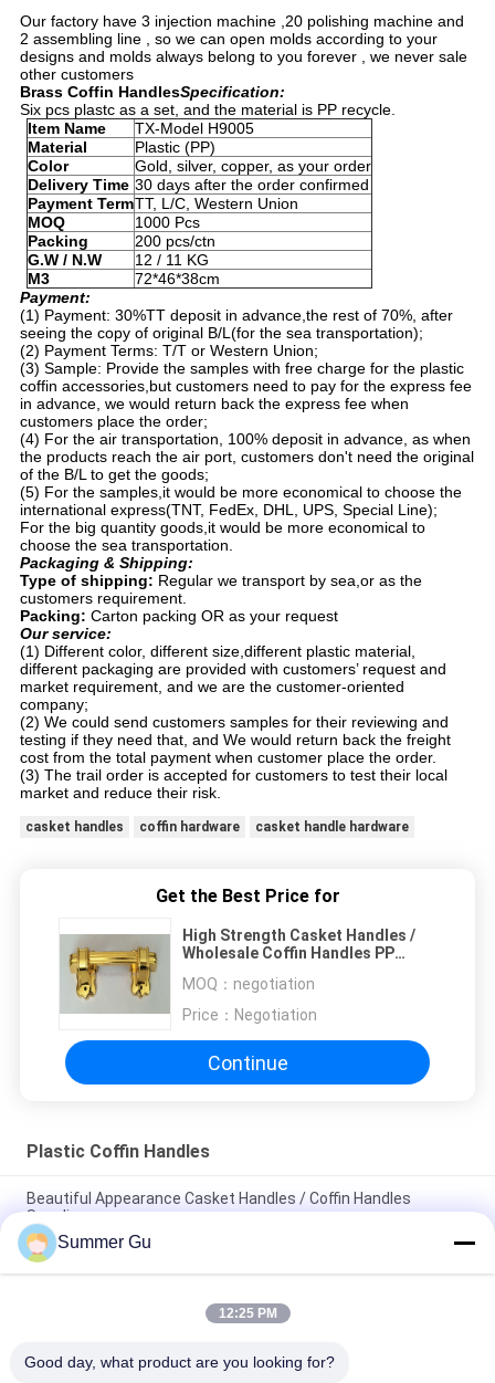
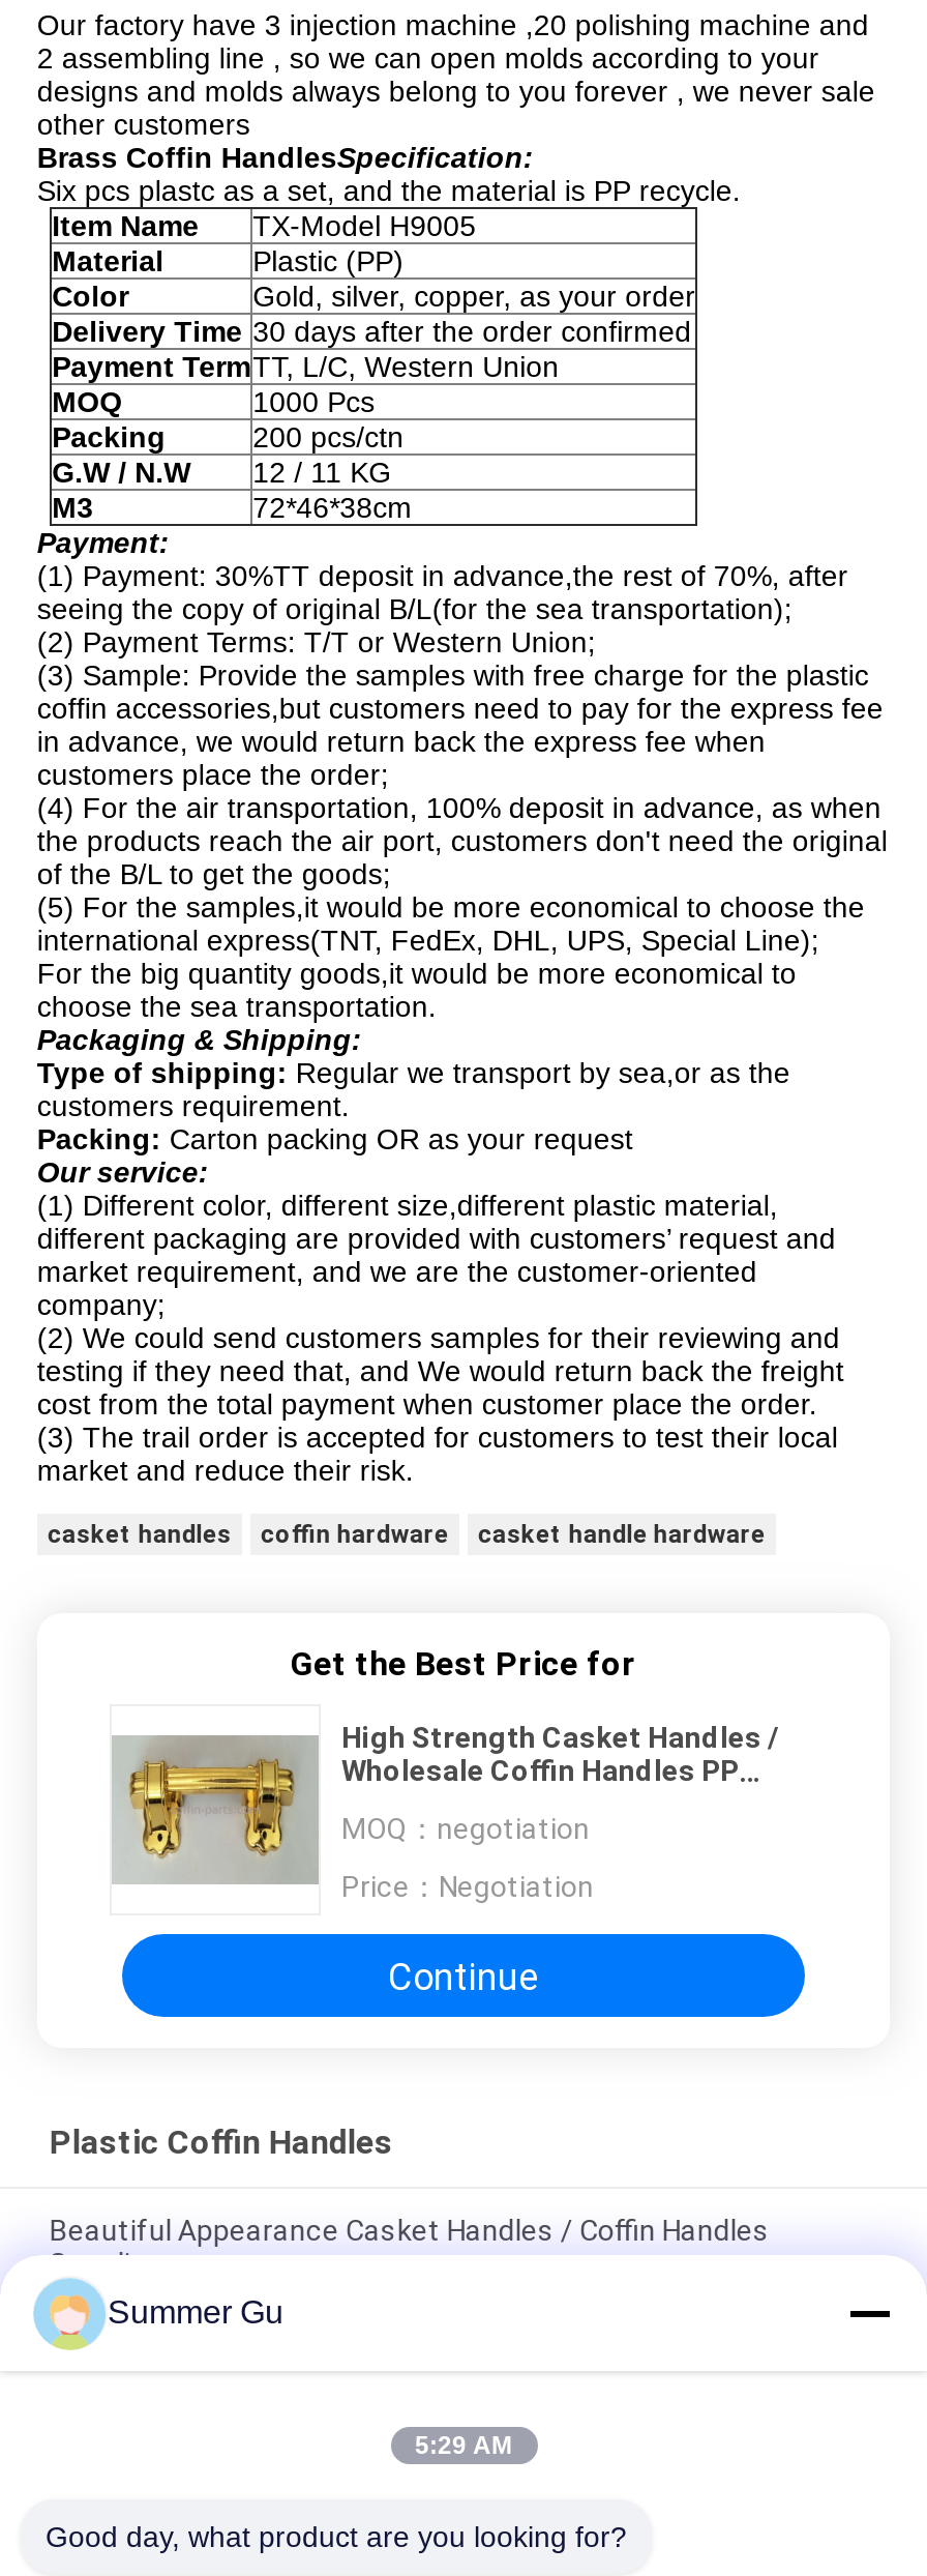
- 12:25 PM
+ 5:29 AM
